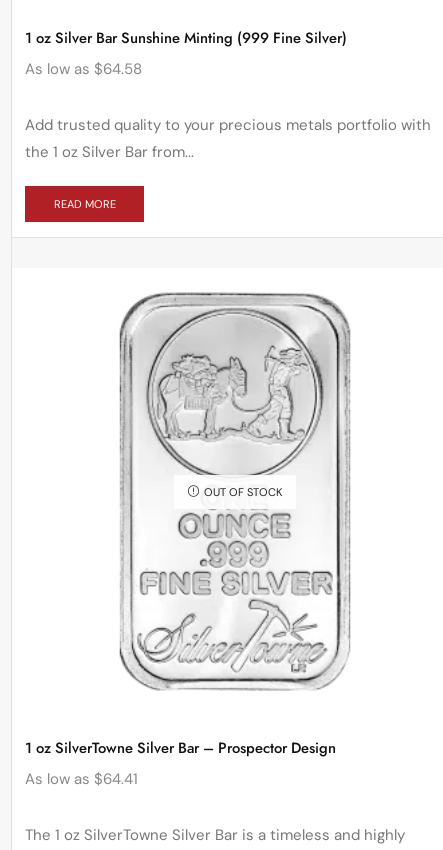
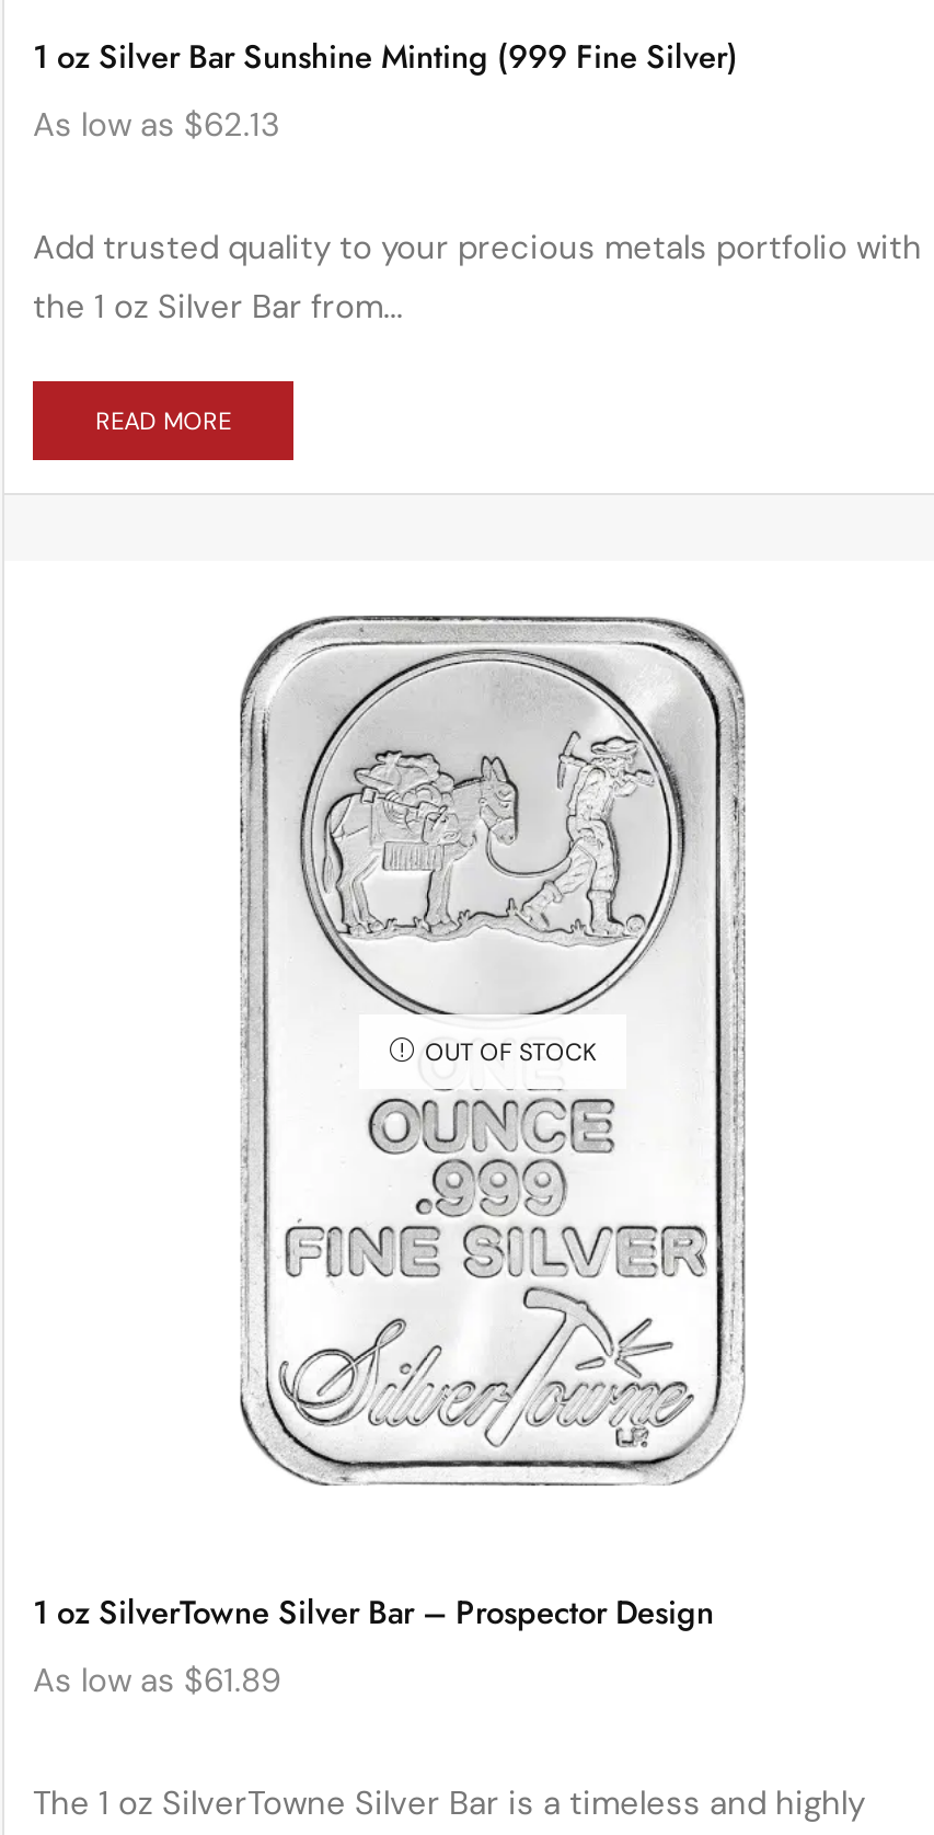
- As low as $64.58
+ As low as $62.13

- As low as $64.41
+ As low as $61.89
